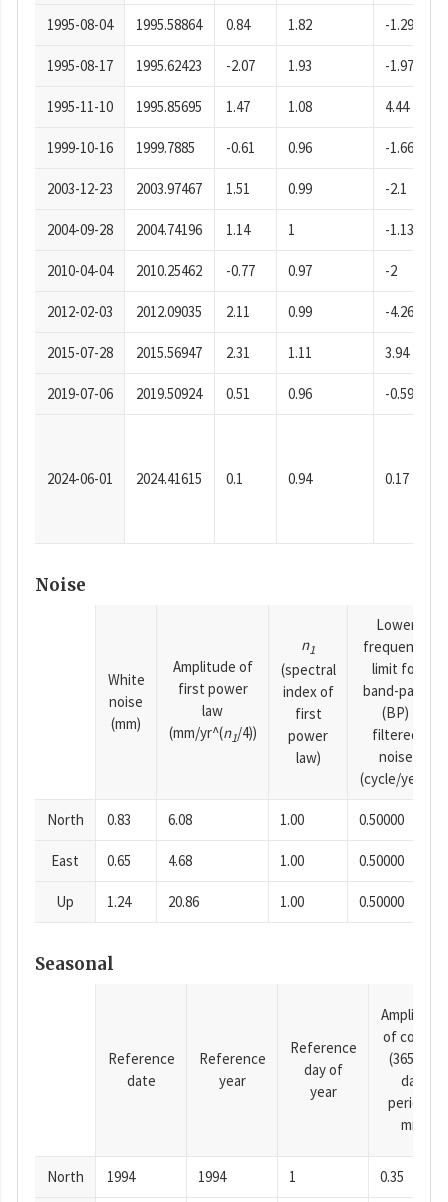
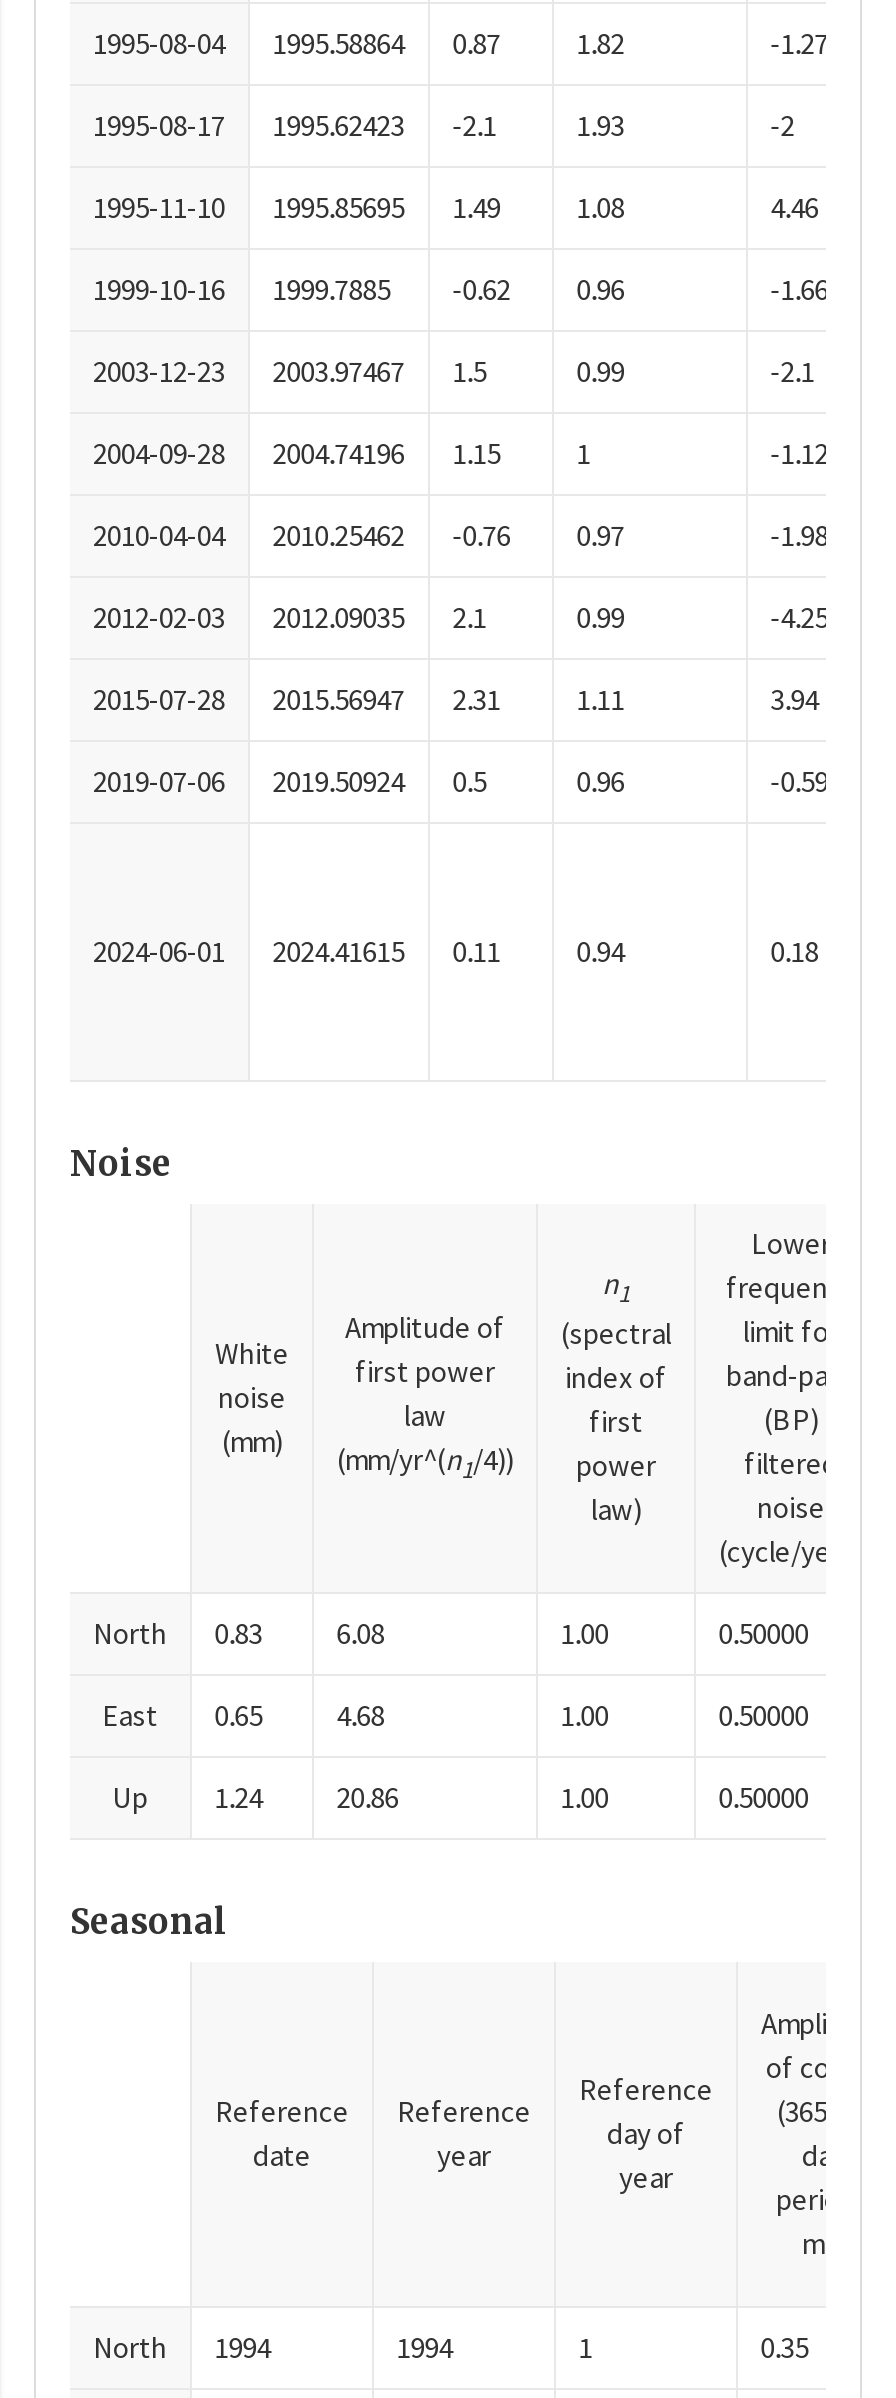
- 1995-08-04 1995.58864 0.84 1.82
+ 1995-08-04 1995.58864 0.87 1.82

- -1.29
+ -1.27

- -2.07
+ -2.1

- -1.97
+ -2

- 1995-11-10 1995.85695 1.47 1.08
+ 1995-11-10 1995.85695 1.49 1.08

- 4.44
+ 4.46

- 1999-10-16 1999.7885 -0.61 0.96
+ 1999-10-16 1999.7885 -0.62 0.96

- 1.51
+ 1.5

- 2004-09-28 2004.74196 1.14 1
+ 2004-09-28 2004.74196 1.15 1

- -1.13
+ -1.12

- 2010-04-04 2010.25462 -0.77 0.97
+ 2010-04-04 2010.25462 -0.76 0.97

- -2
+ -1.98

- 2.11
+ 2.1

- -4.26
+ -4.25

- 0.51
+ 0.5

- 0.1
+ 0.11

- 0.17
+ 0.18
